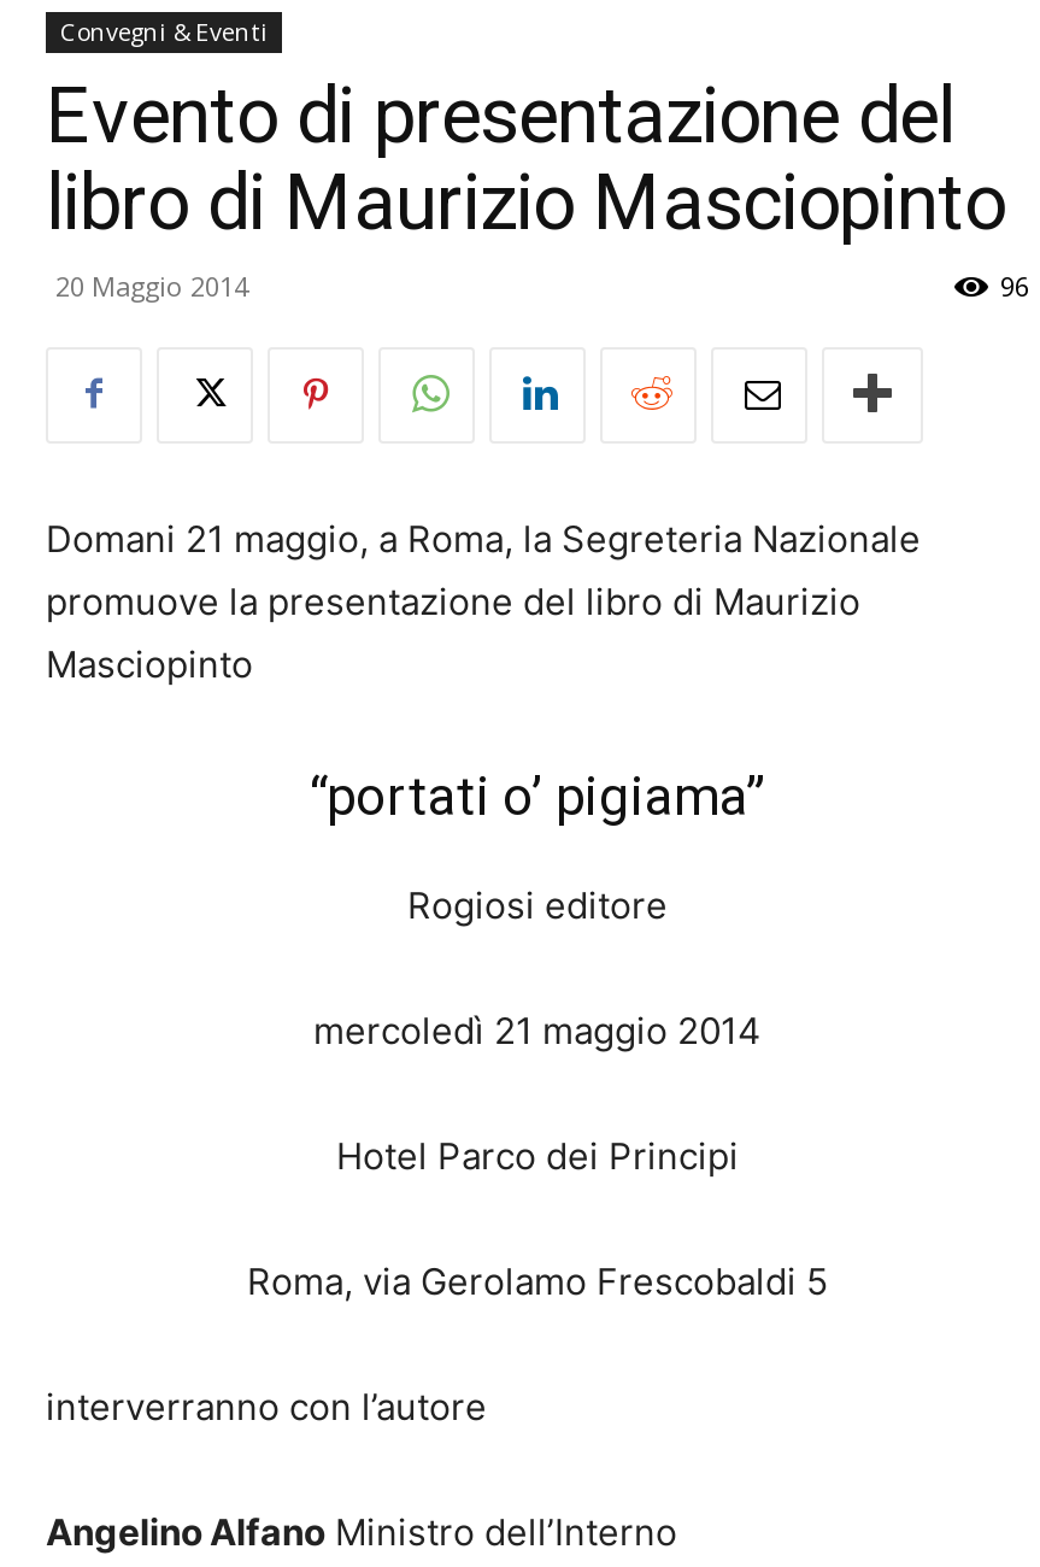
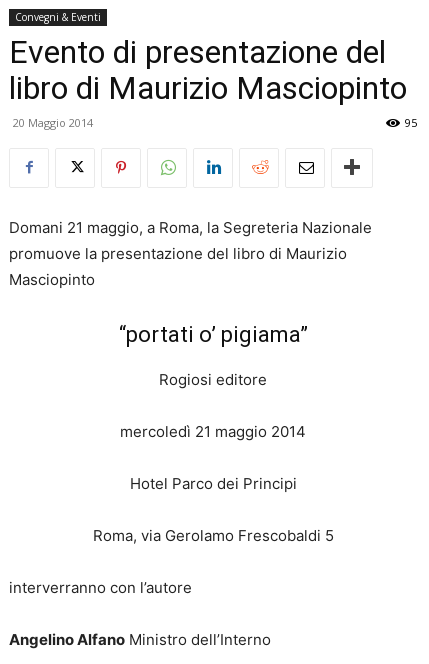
- 96
+ 95
